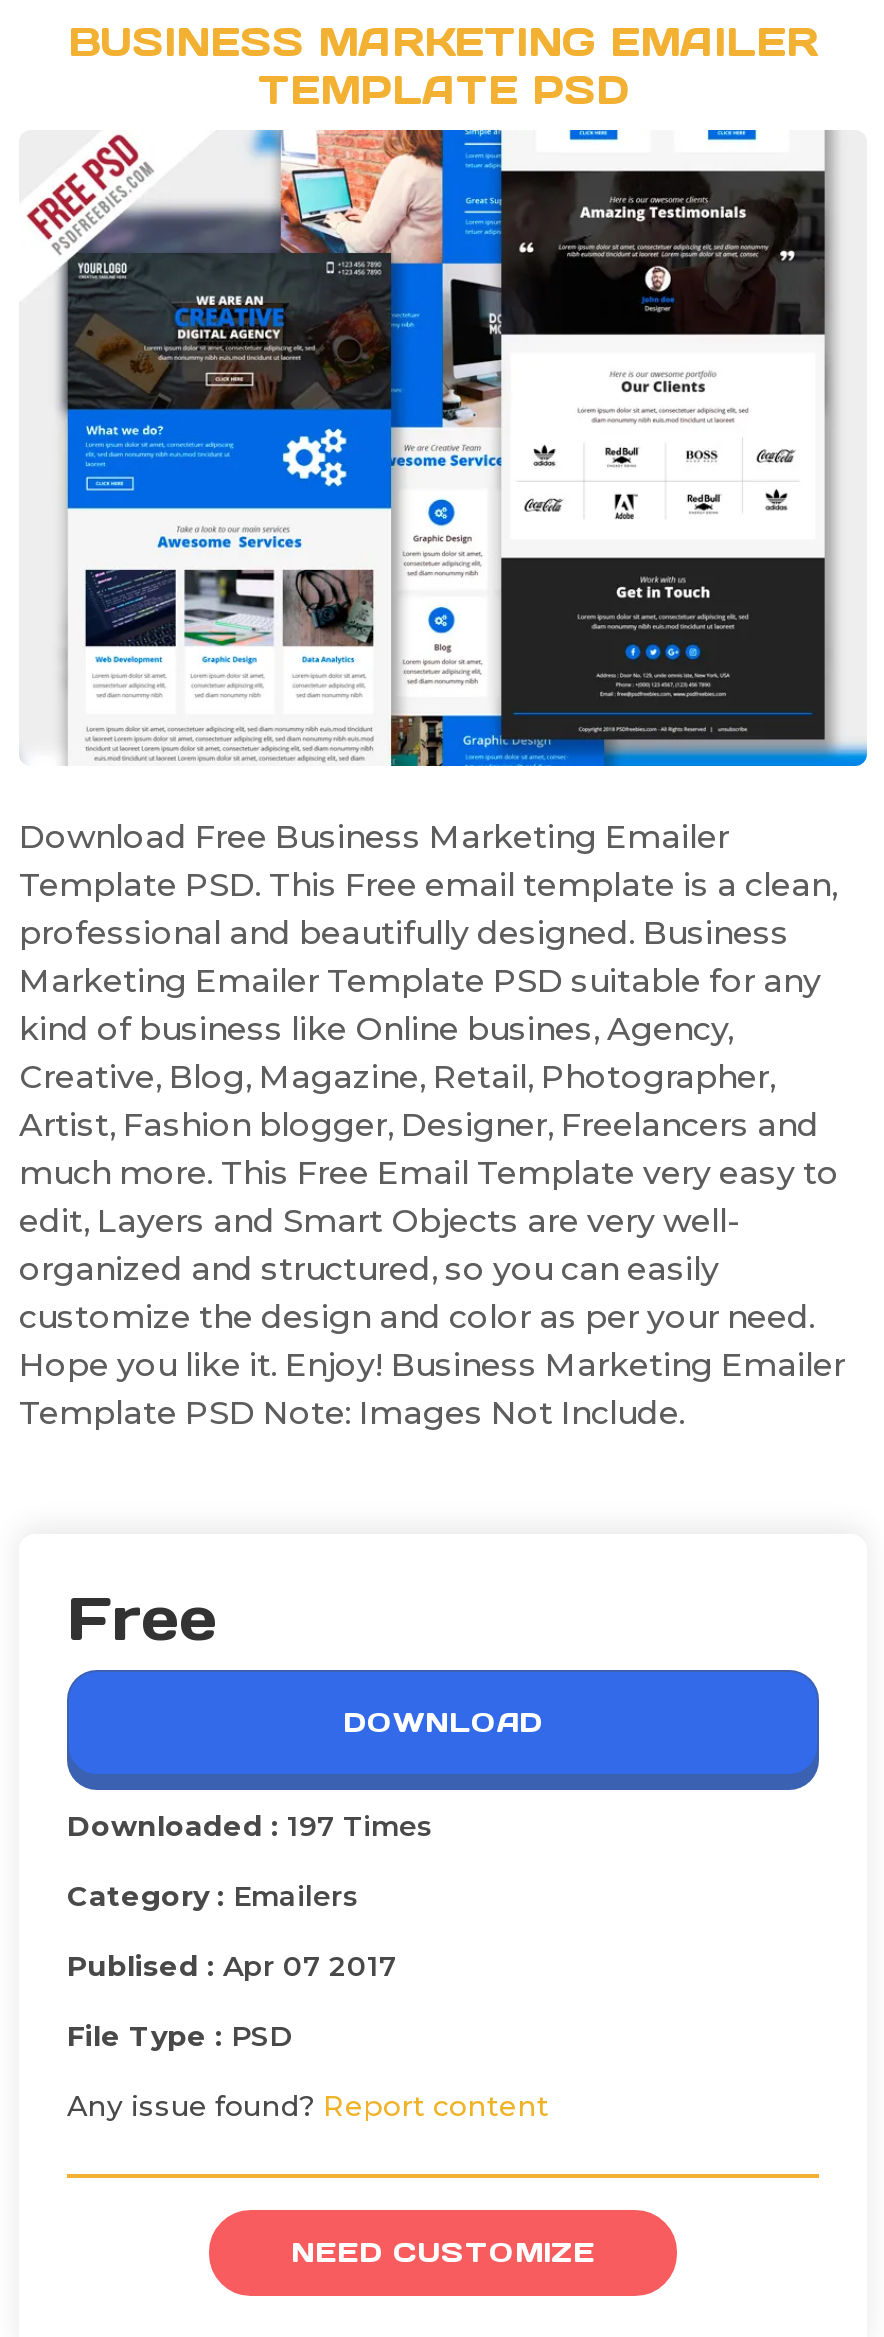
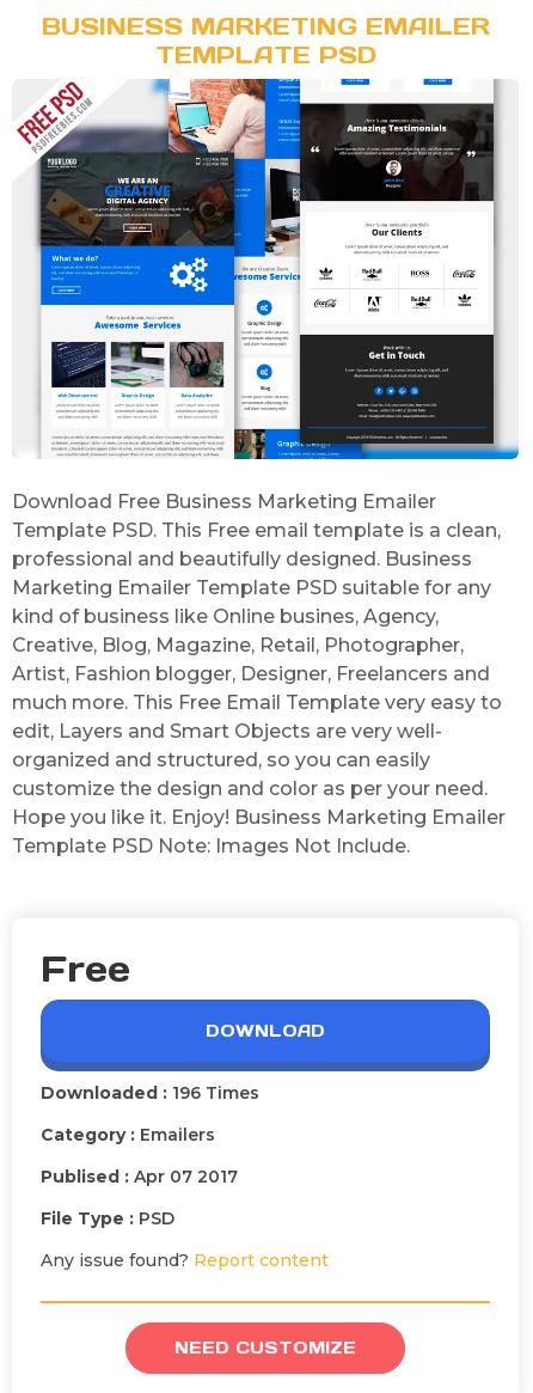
- Downloaded : 197 Times
+ Downloaded : 196 Times
